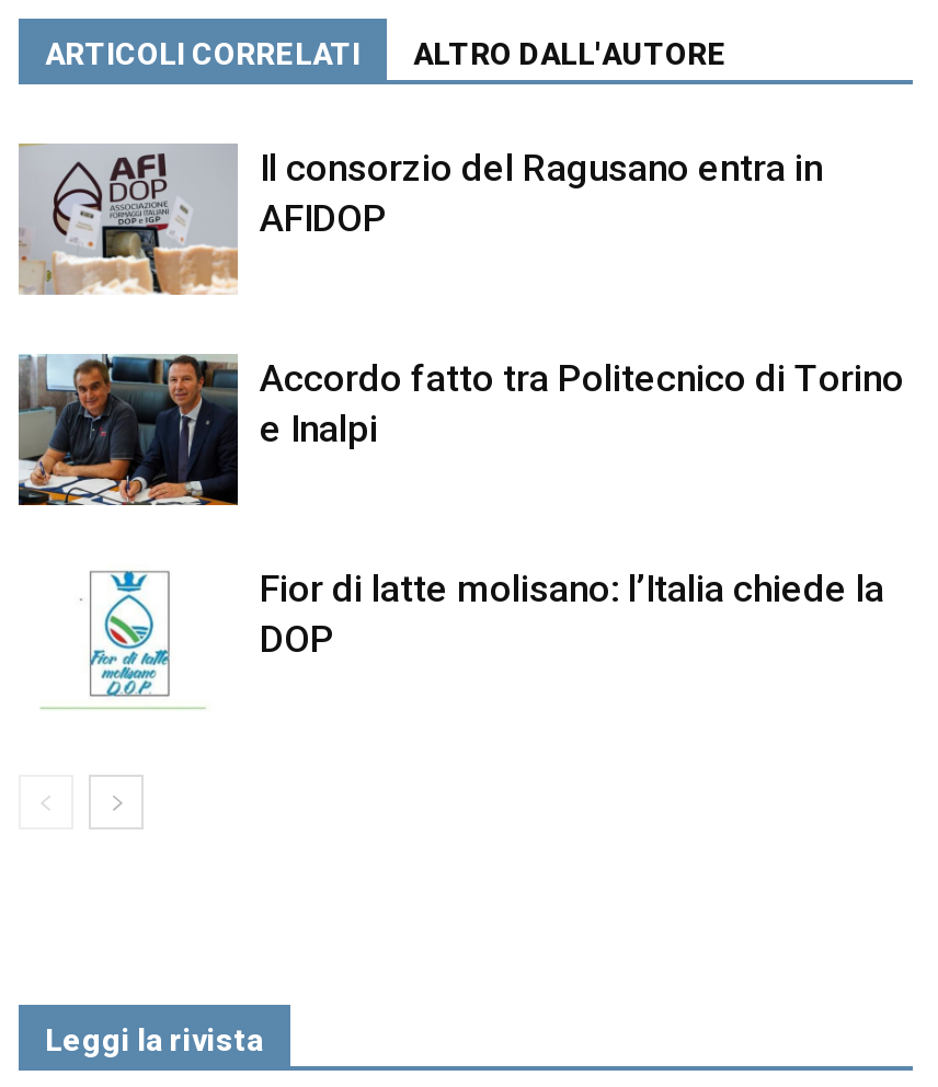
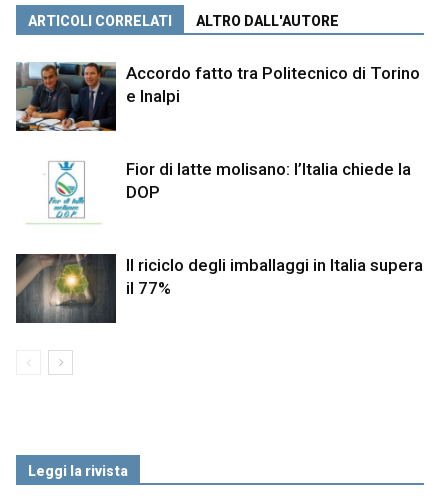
- [image]
- Il consorzio del Ragusano entra in
- AFIDOP

moved up: [image] | Accordo fatto tra Politecnico di Torino | e Inalpi | Fior di latte molisano: l’Italia chiede la | DOP

+ [image]
+ Il riciclo degli imballaggi in Italia supera
+ il 77%
